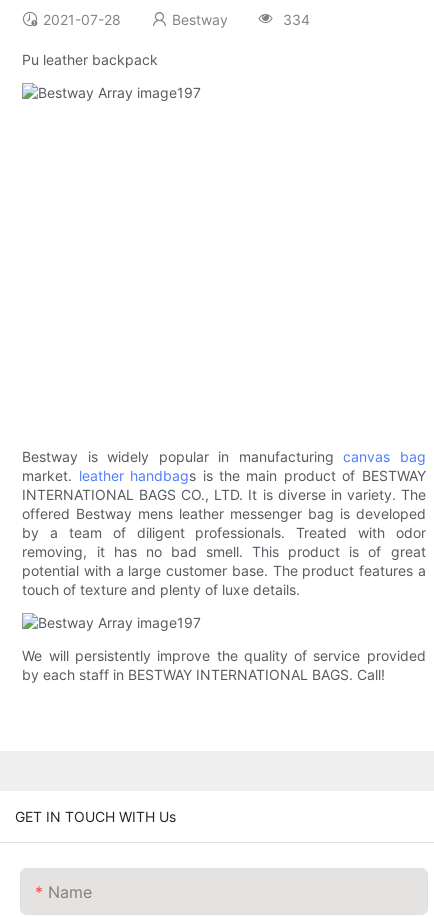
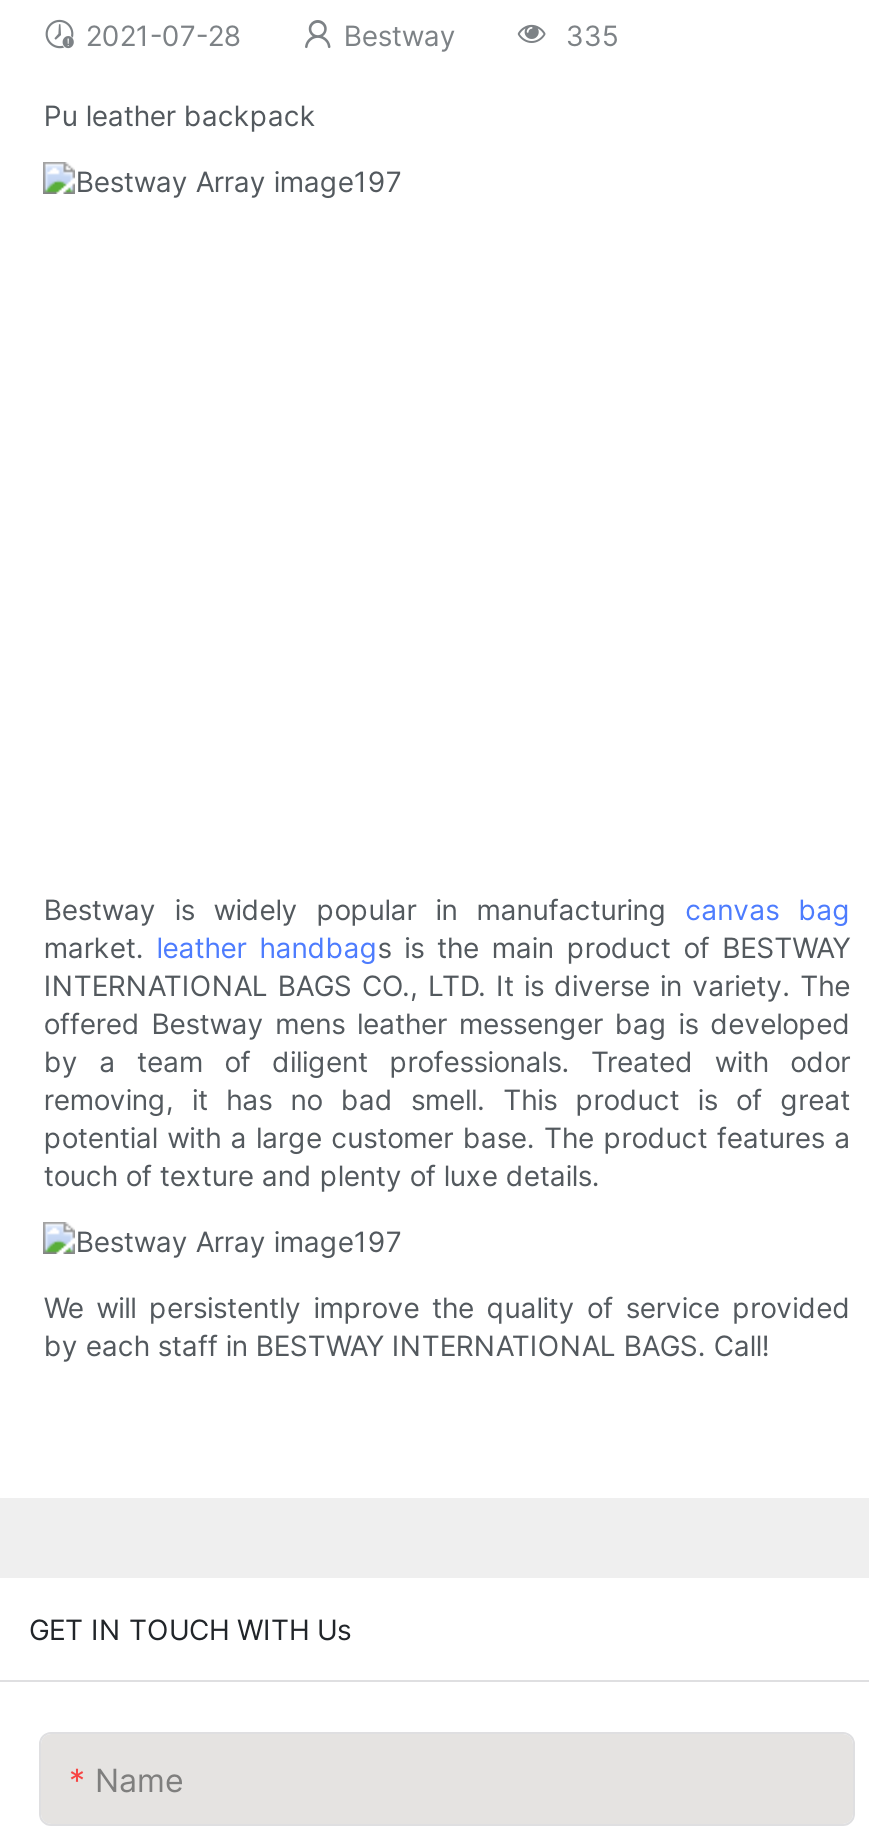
- 334
+ 335
